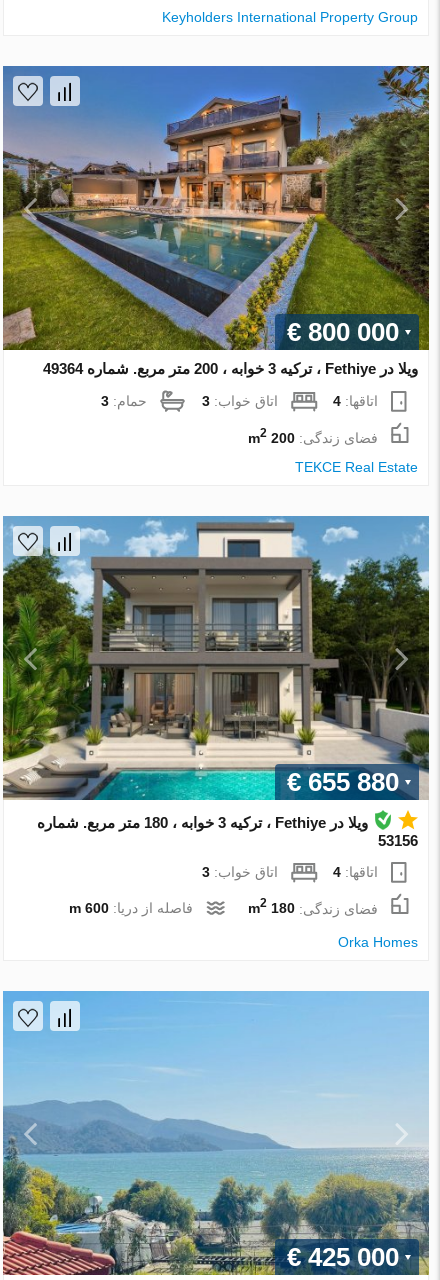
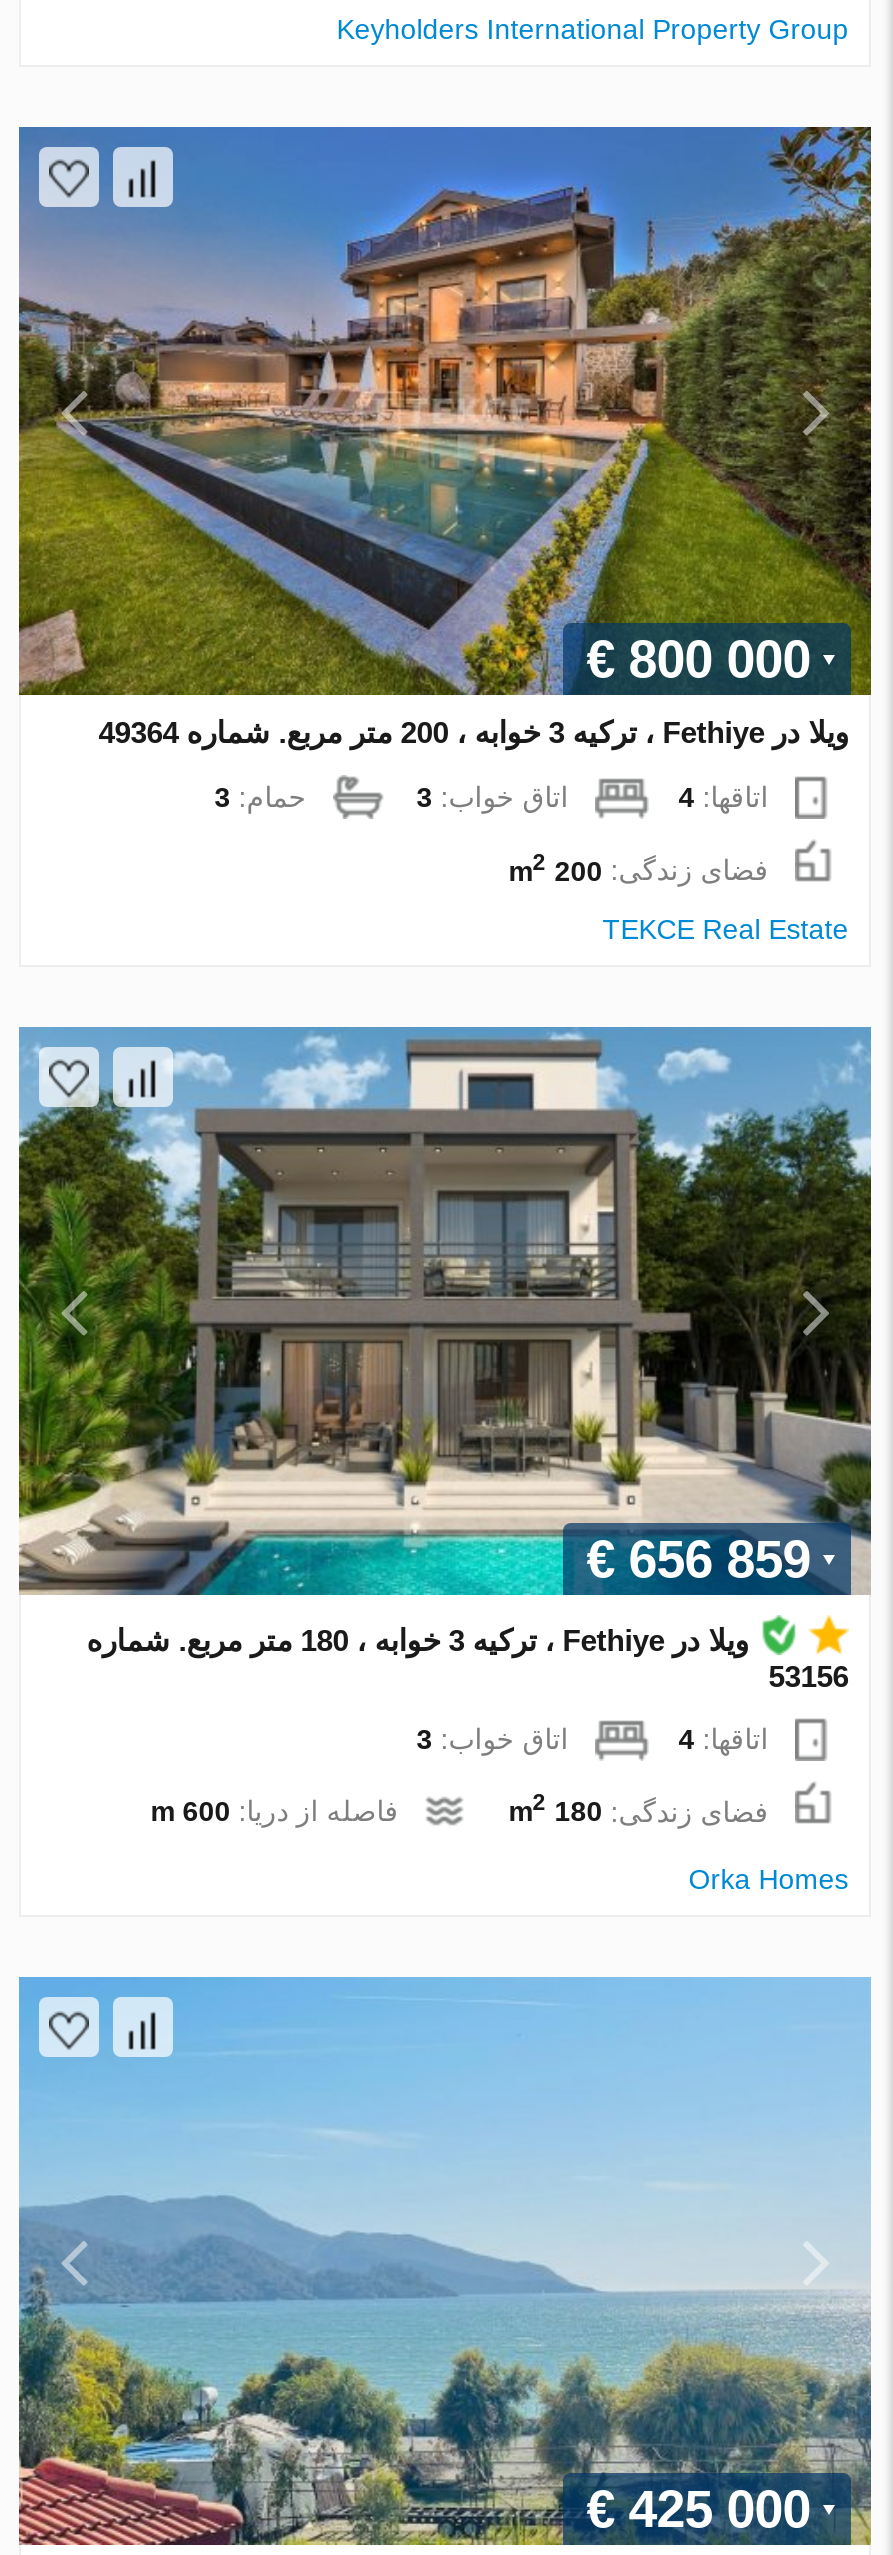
- € 655 880
+ € 656 859
